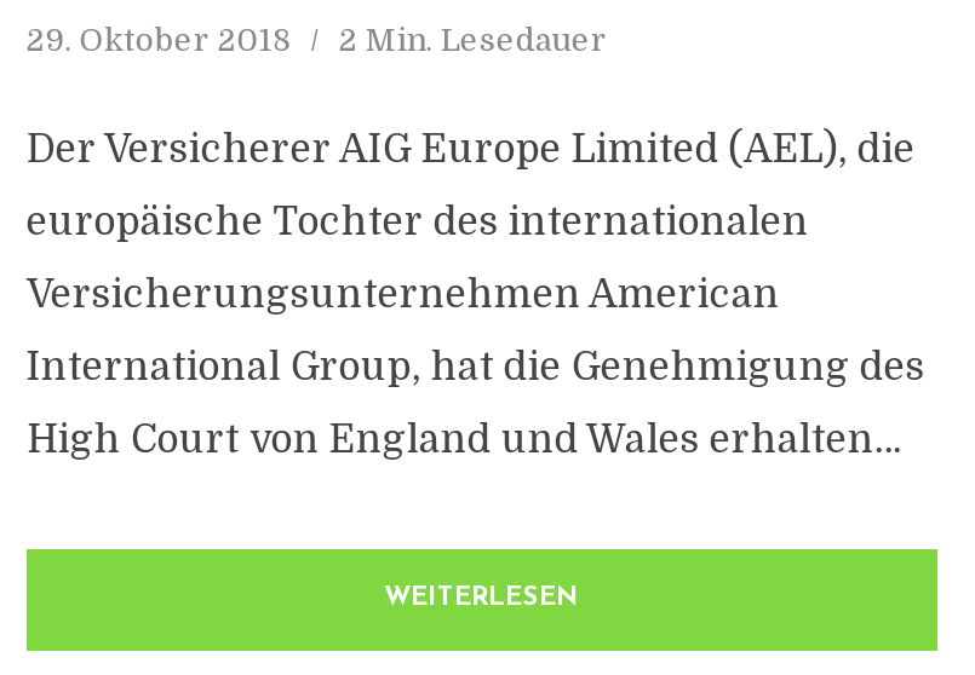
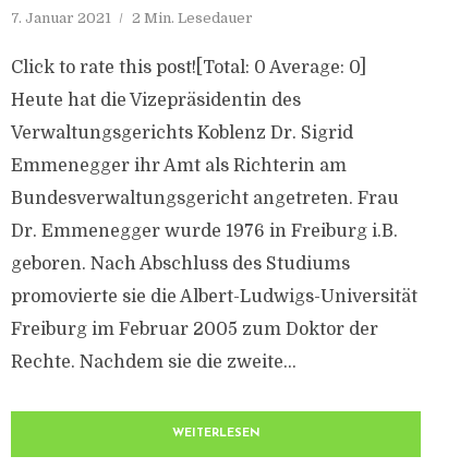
- 29. Oktober 2018 2 Min. Lesedauer
+ 7. Januar 2021 2 Min. Lesedauer

- Der Versicherer AIG Europe Limited (AEL), die
- europäische Tochter des internationalen
- Versicherungsunternehmen American
- International Group, hat die Genehmigung des
- High Court von England und Wales erhalten…
+ Click to rate this post![Total: 0 Average: 0]
+ Heute hat die Vizepräsidentin des
+ Verwaltungsgerichts Koblenz Dr. Sigrid
+ Emmenegger ihr Amt als Richterin am
+ Bundesverwaltungsgericht angetreten. Frau
+ Dr. Emmenegger wurde 1976 in Freiburg i.B.
+ geboren. Nach Abschluss des Studiums
+ promovierte sie die Albert-Ludwigs-Universität
+ Freiburg im Februar 2005 zum Doktor der
+ Rechte. Nachdem sie die zweite...
